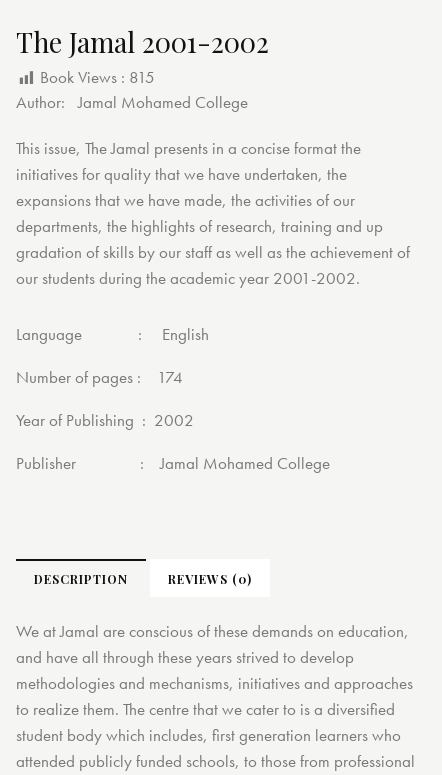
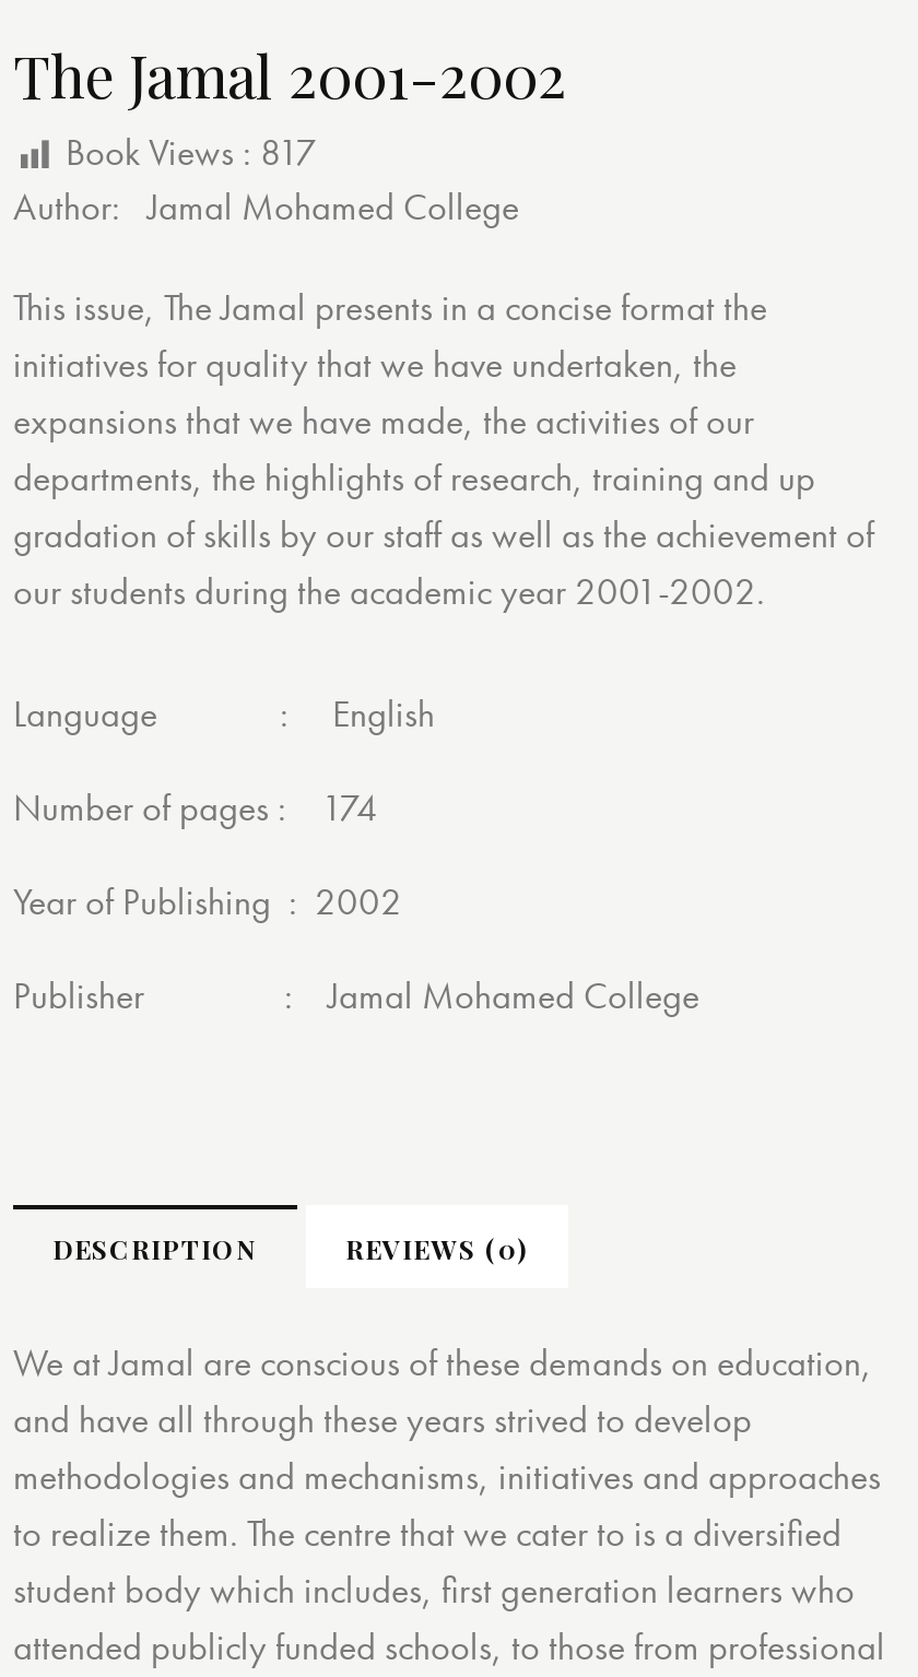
- Book Views : 815
+ Book Views : 817
